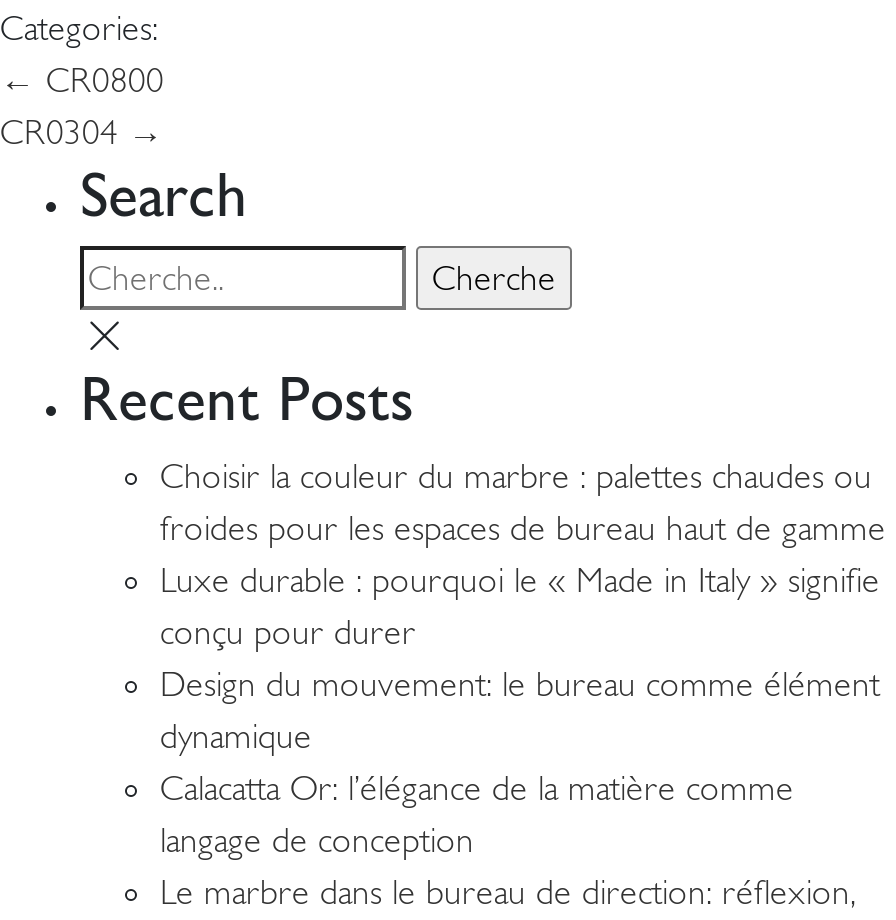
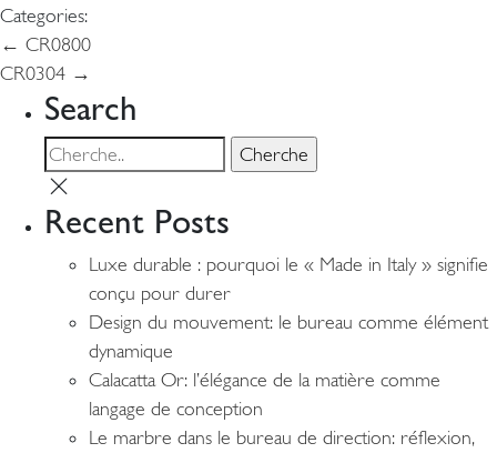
- Choisir la couleur du marbre : palettes chaudes ou
- froides pour les espaces de bureau haut de gamme
